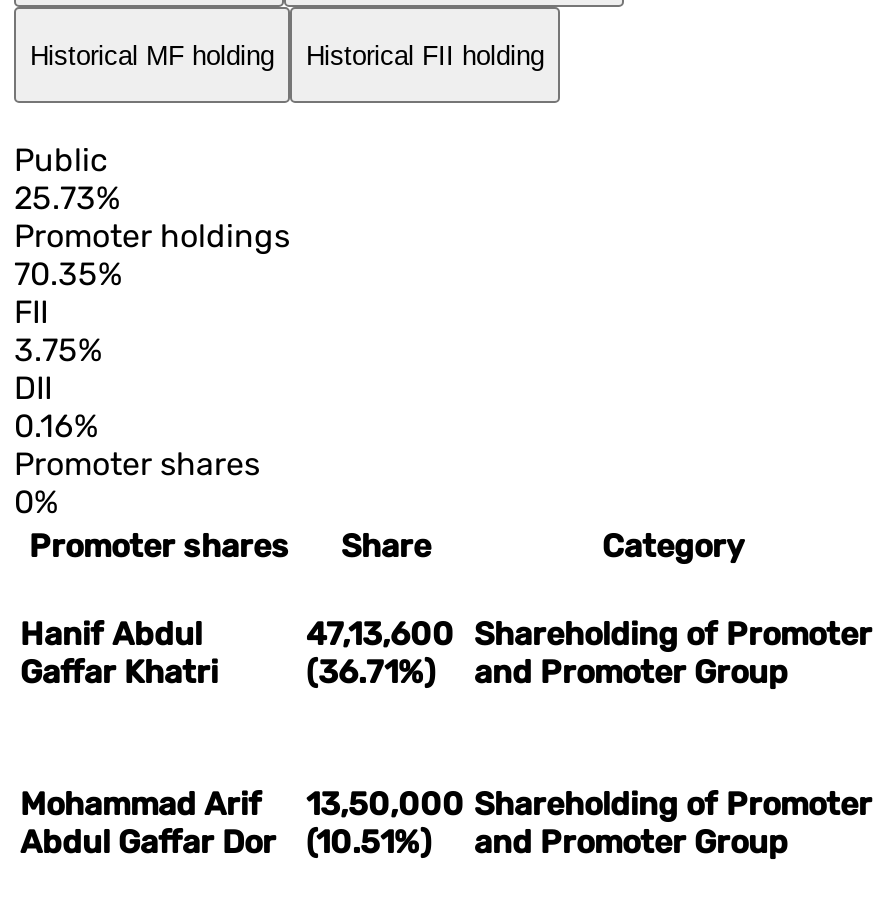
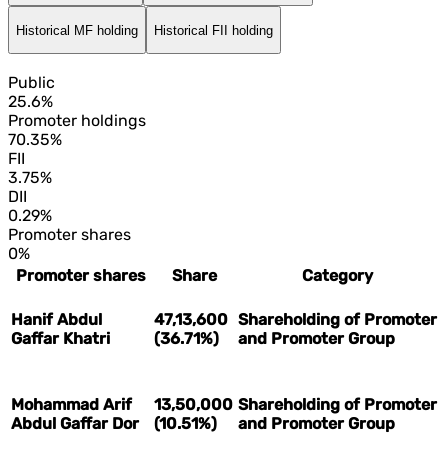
- 25.73%
+ 25.6%

- 0.16%
+ 0.29%
